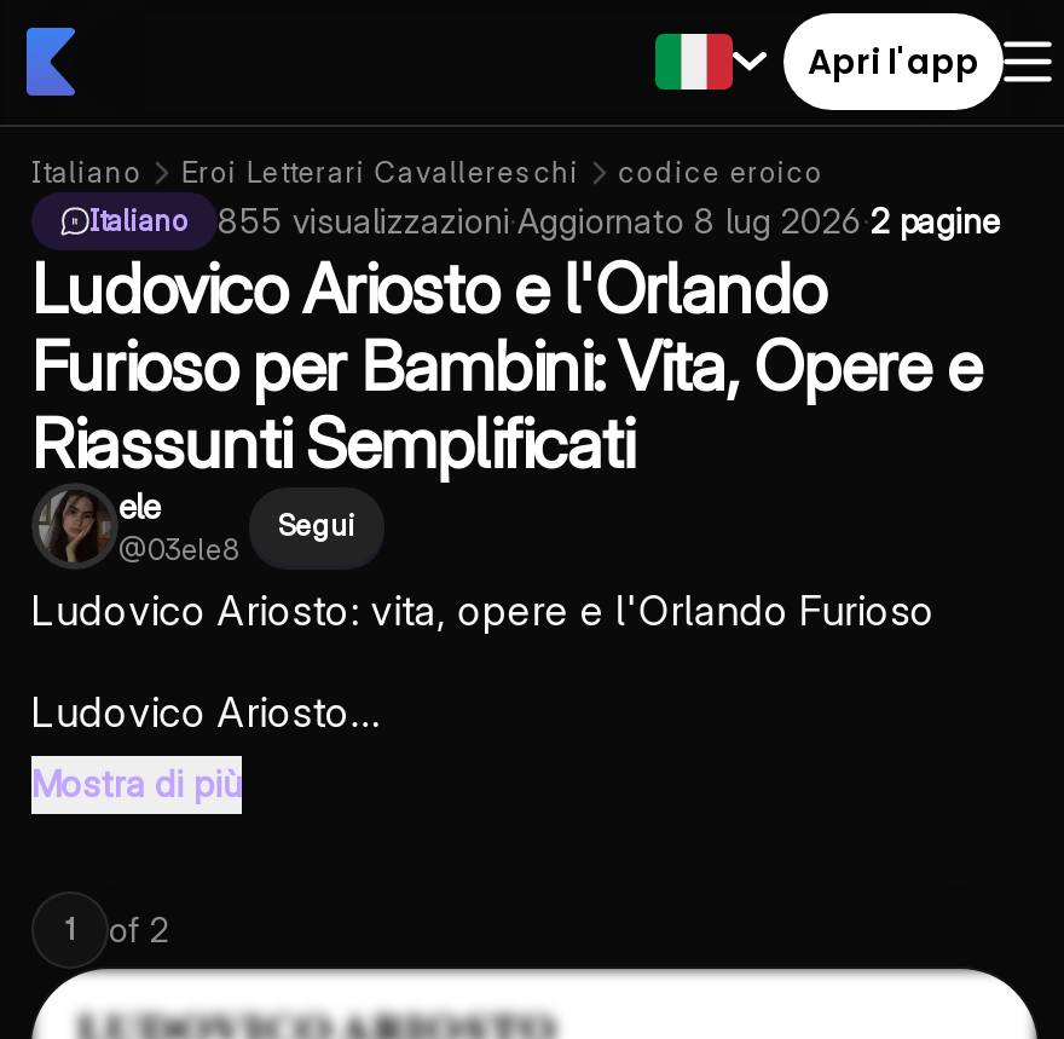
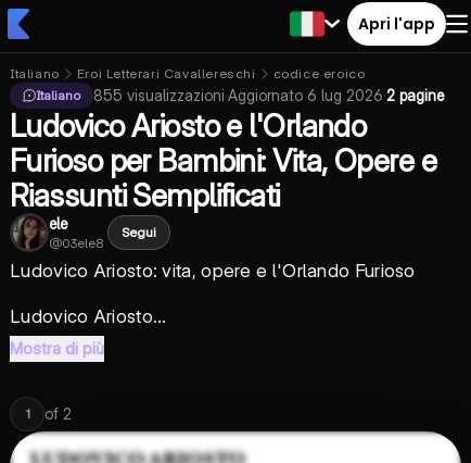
- 855 visualizzazioni · Aggiornato 8 lug 2026 · 2 pagine
+ 855 visualizzazioni · Aggiornato 6 lug 2026 · 2 pagine
